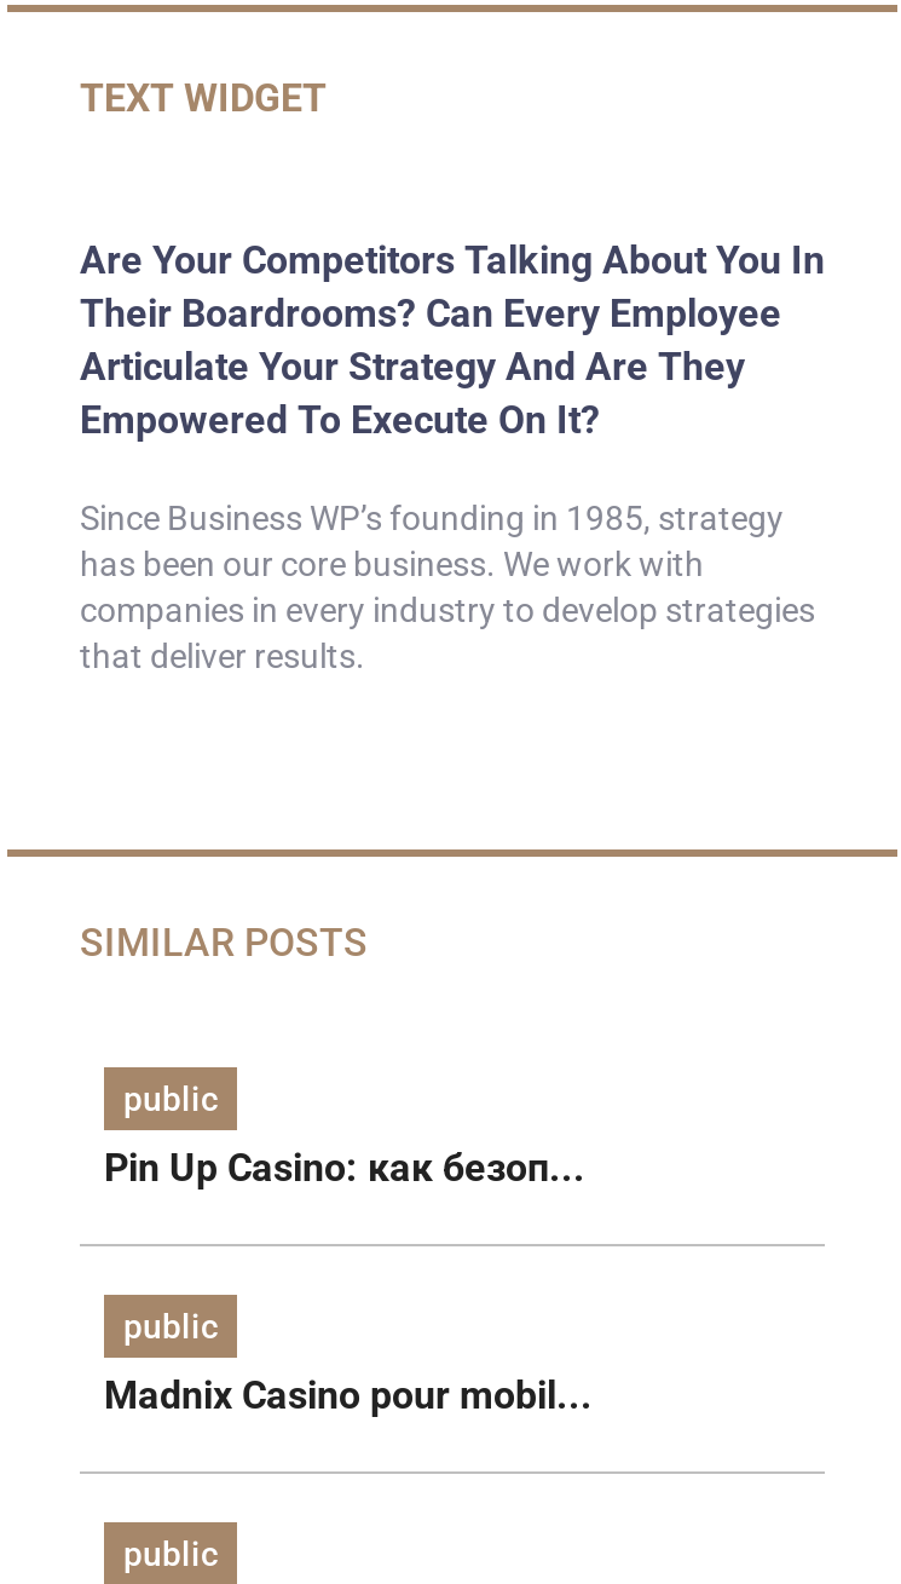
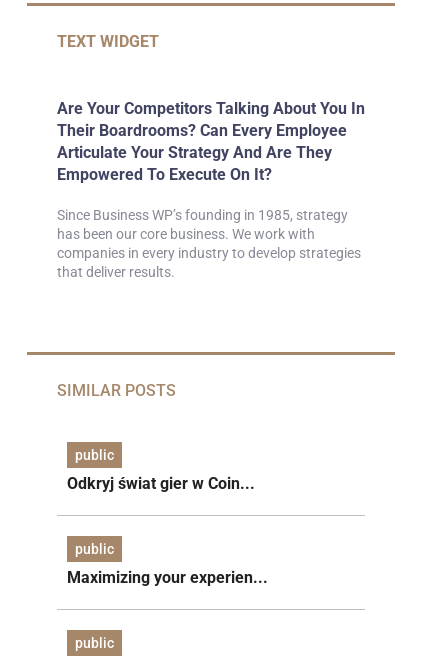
- Pin Up Casino: как безоп...
+ Odkryj świat gier w Coin...

- Madnix Casino pour mobil...
+ Maximizing your experien...
